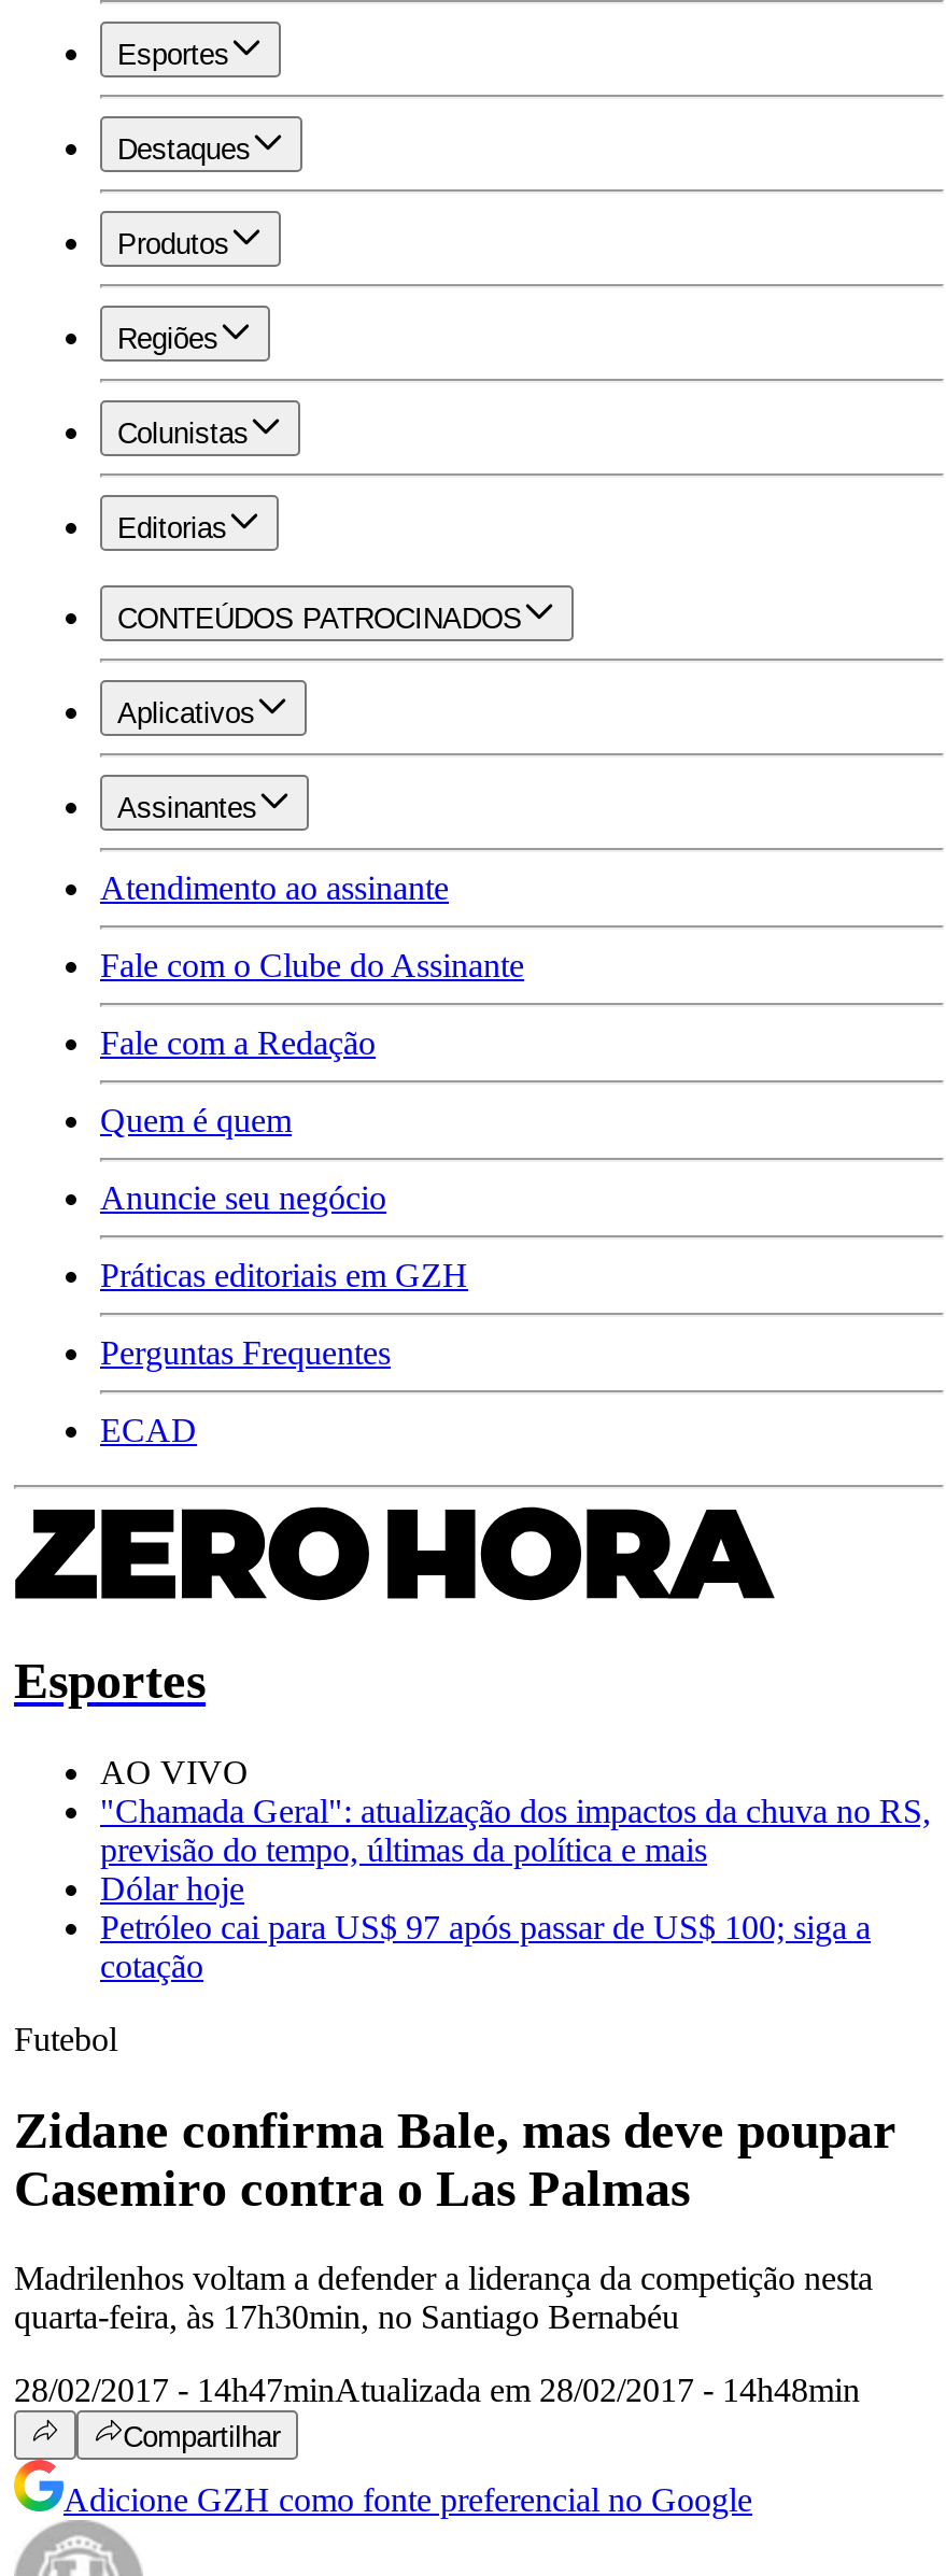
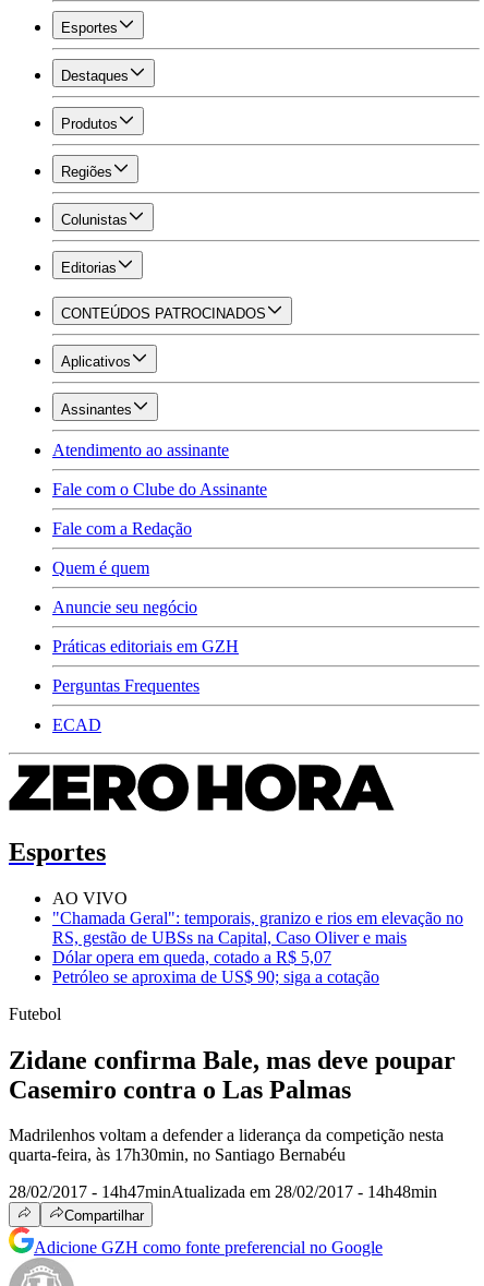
- "Chamada Geral": atualização dos impactos da chuva no RS,
- previsão do tempo, últimas da política e mais
- Dólar hoje
- Petróleo cai para US$ 97 após passar de US$ 100; siga a
- cotação
+ "Chamada Geral": temporais, granizo e rios em elevação no
+ RS, gestão de UBSs na Capital, Caso Oliver e mais
+ Dólar opera em queda, cotado a R$ 5,07
+ Petróleo se aproxima de US$ 90; siga a cotação
